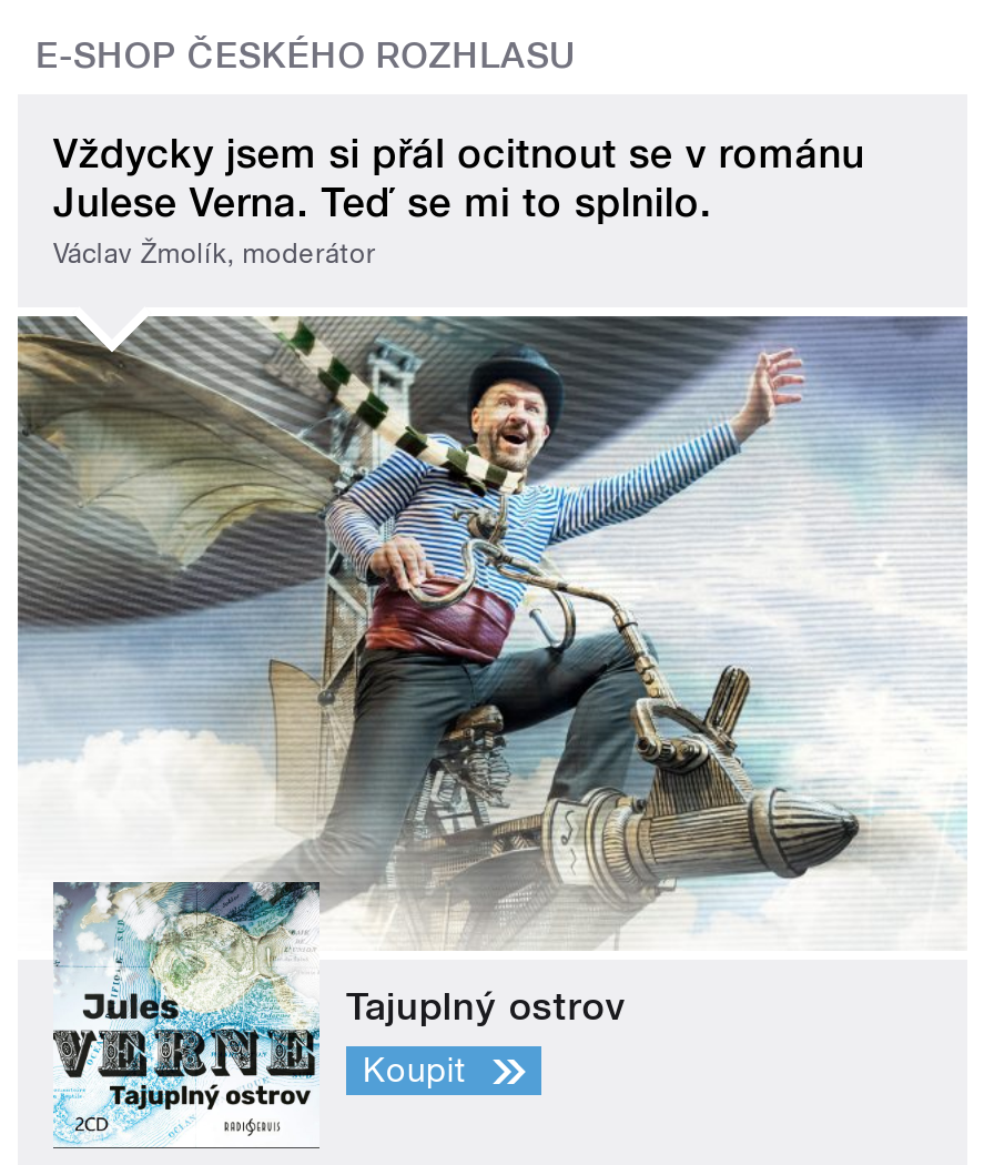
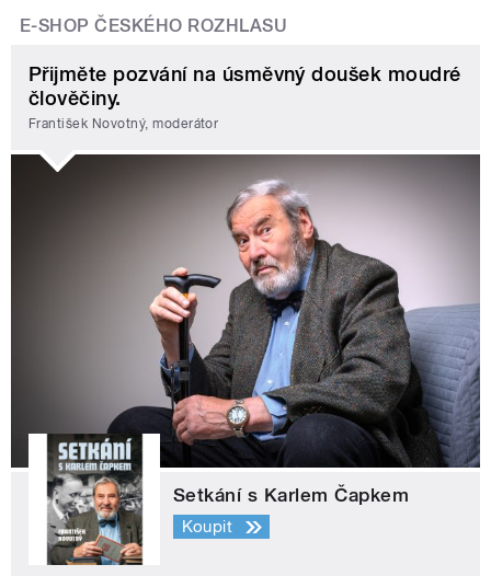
- Vždycky jsem si přál ocitnout se v románu
- Julese Verna. Teď se mi to splnilo.
- Václav Žmolík, moderátor
+ Přijměte pozvání na úsměvný doušek moudré
+ člověčiny.
+ František Novotný, moderátor

- [image]
- Tajuplný ostrov
+ [image]
+ Setkání s Karlem Čapkem
